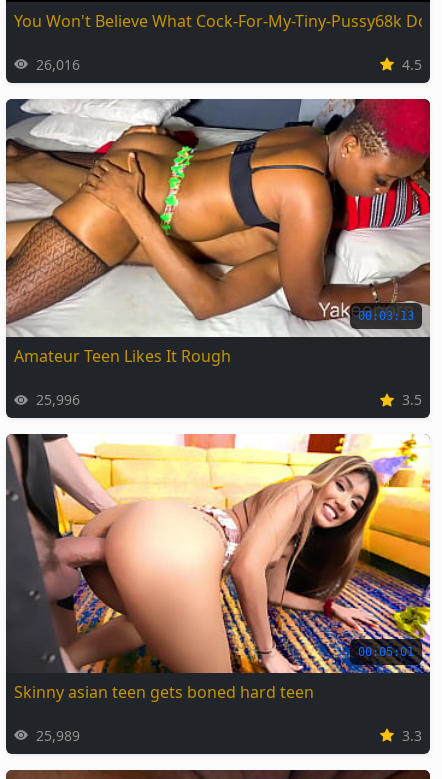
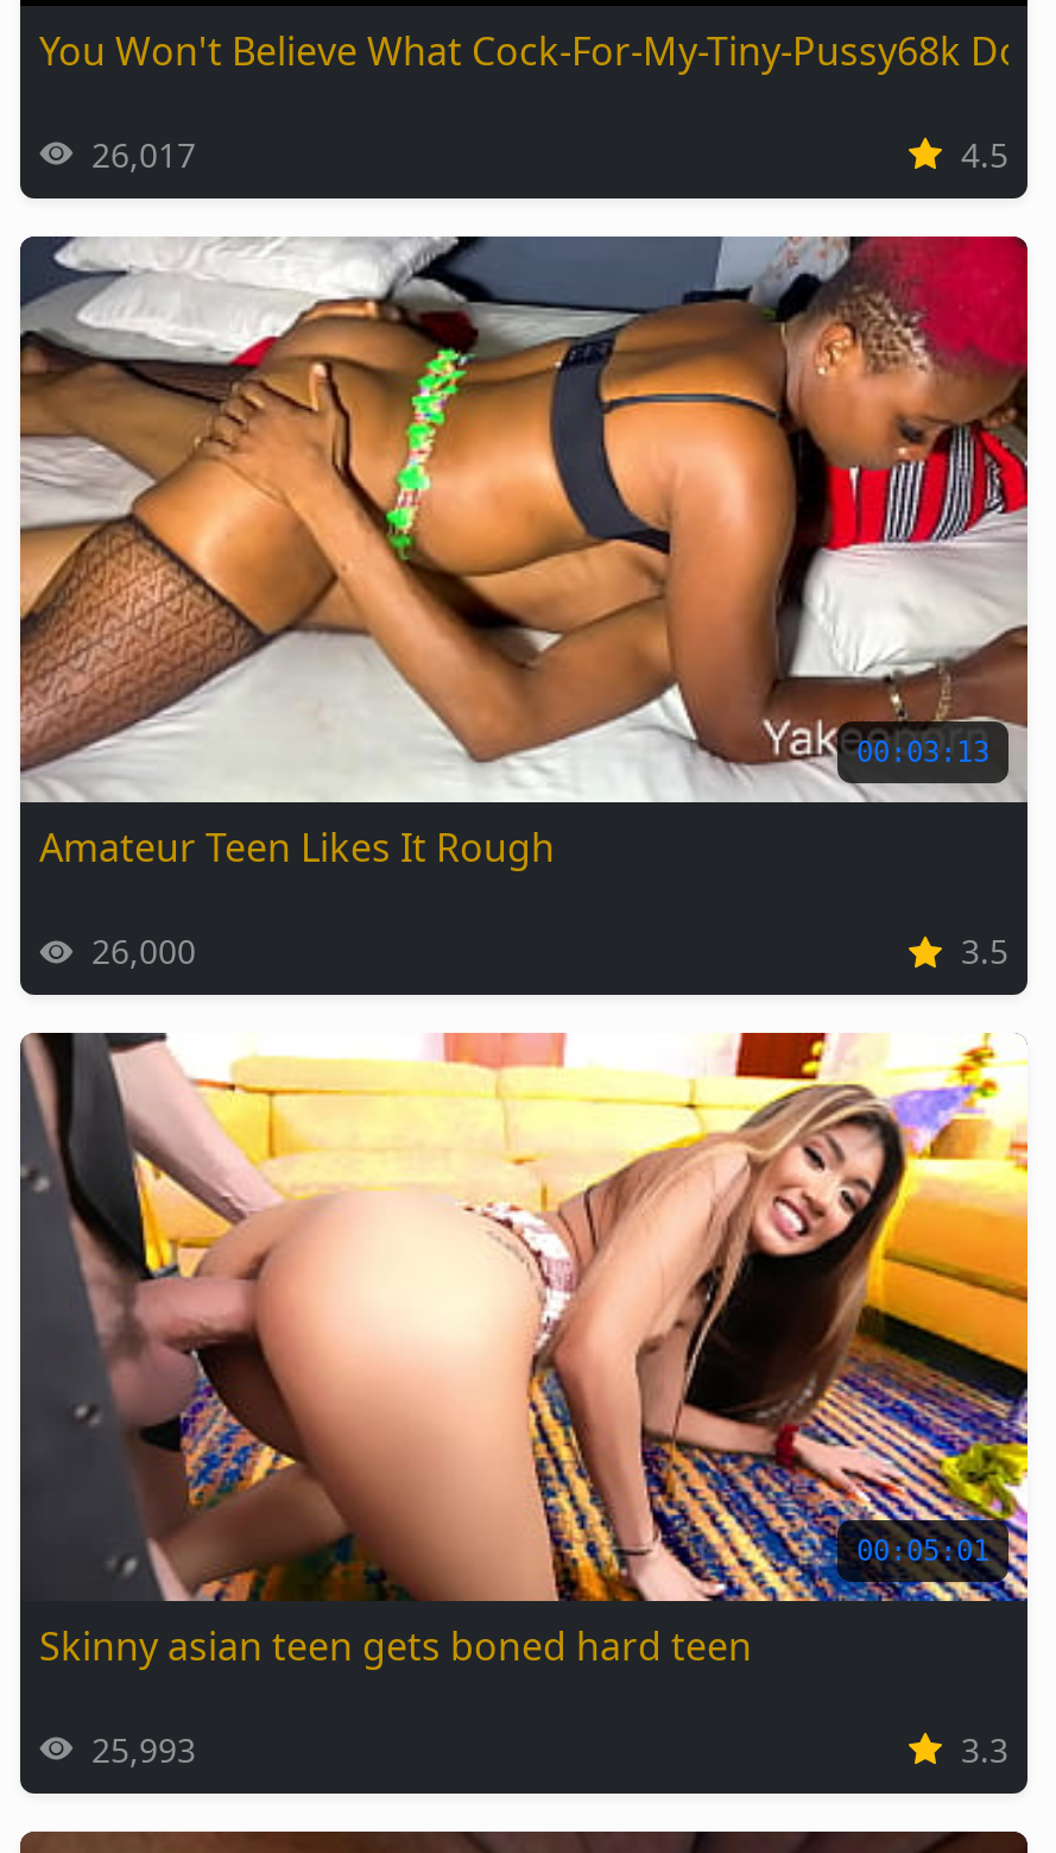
- 26,016
+ 26,017

- 25,996
+ 26,000

- 25,989
+ 25,993
